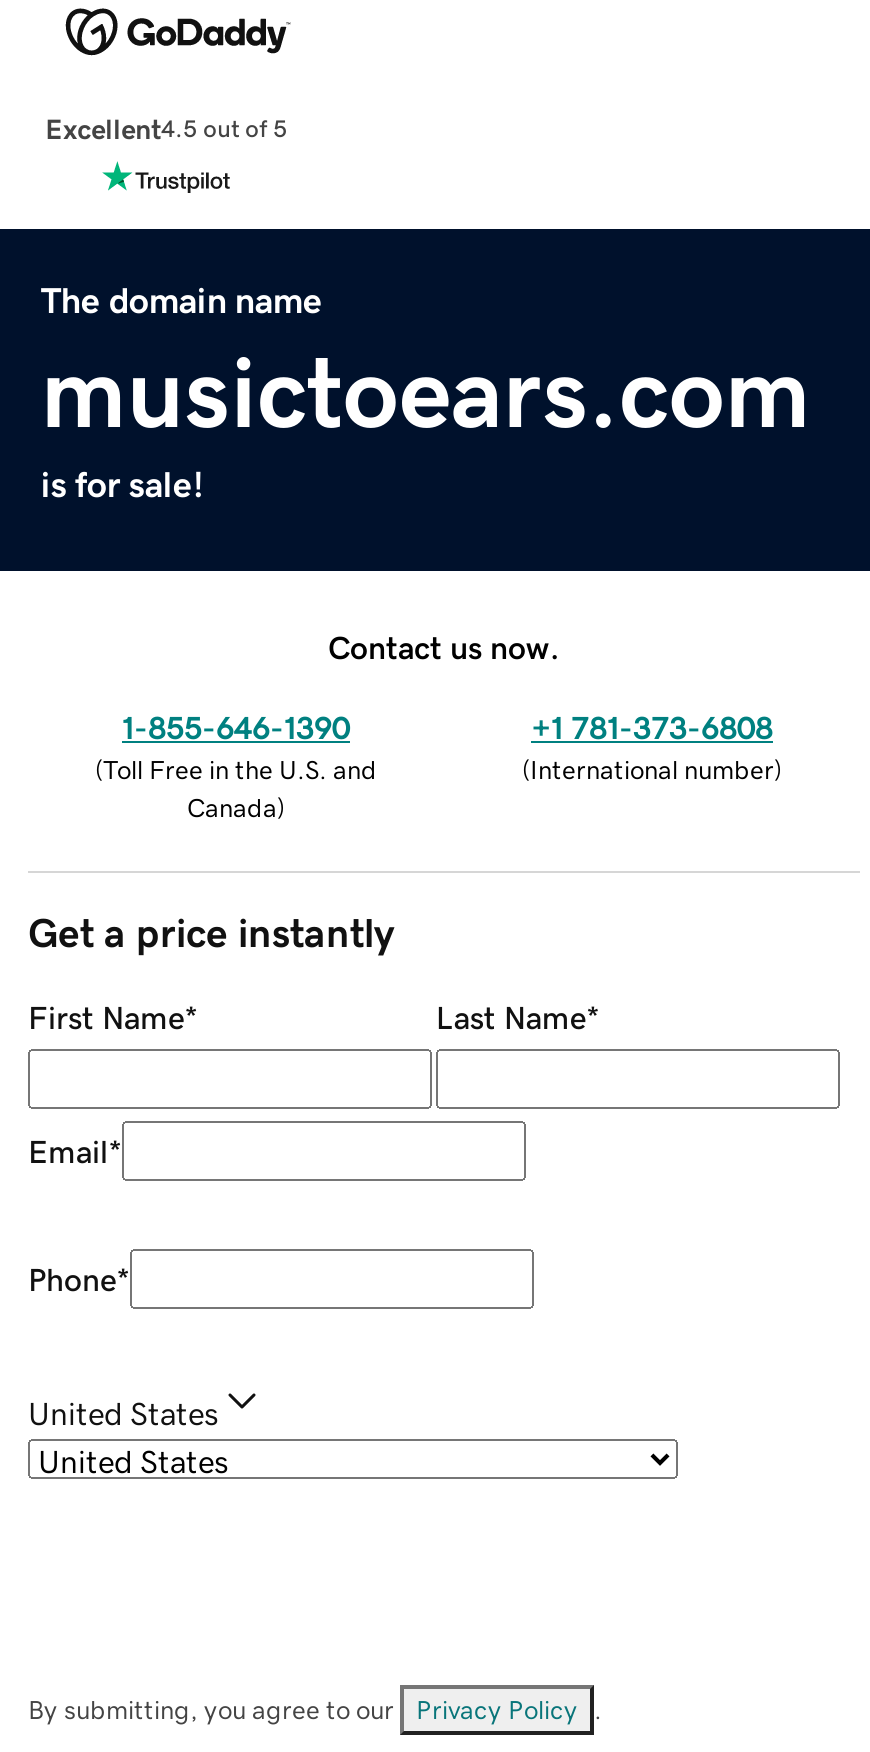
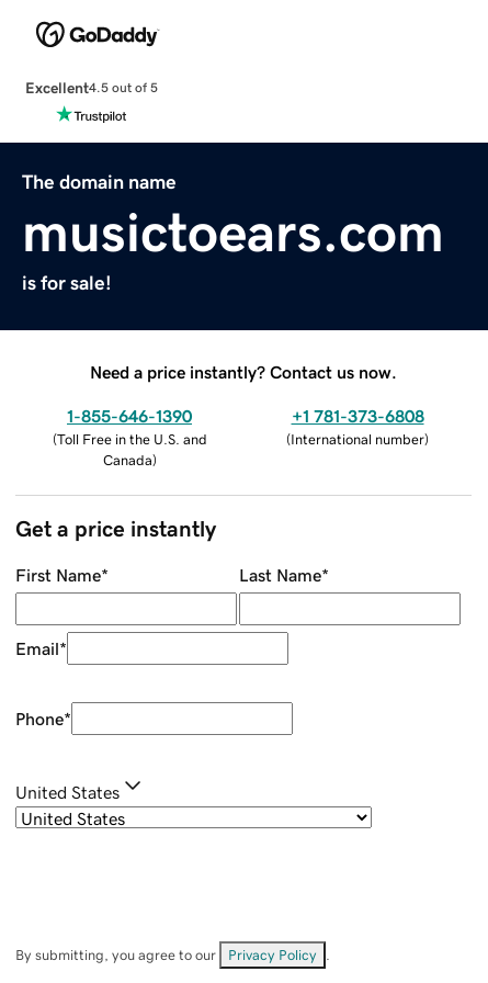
- Contact us now.
+ Need a price instantly? Contact us now.
